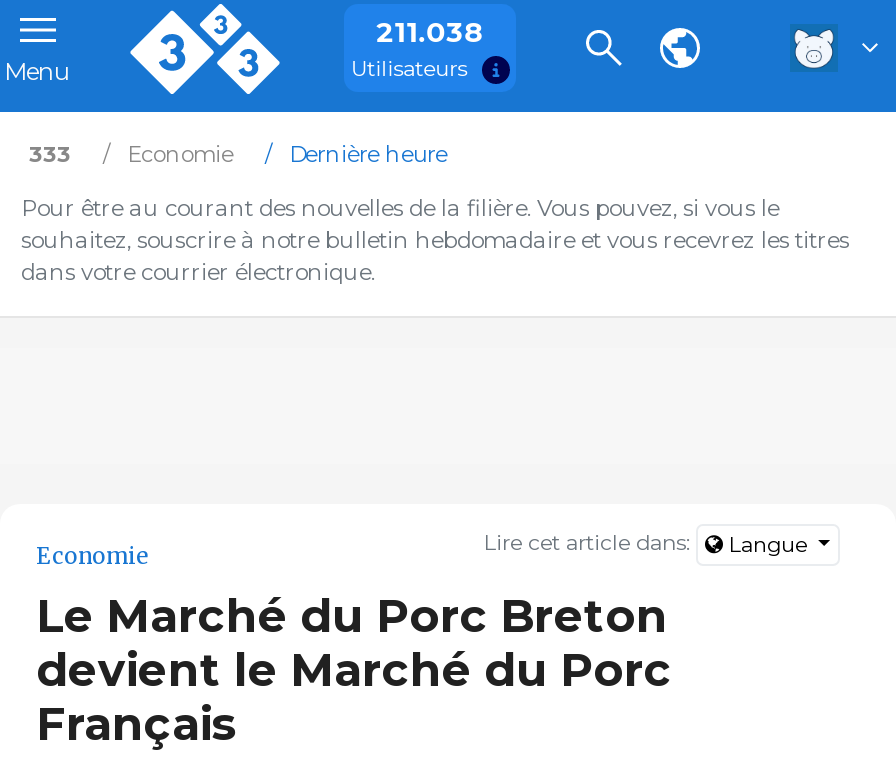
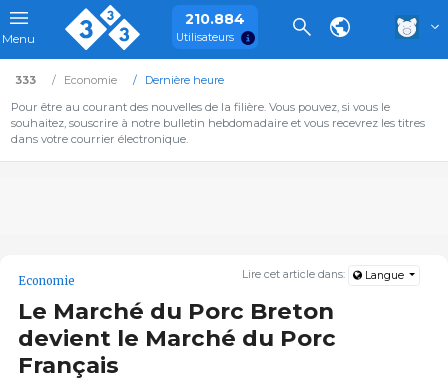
- 211.038
+ 210.884
